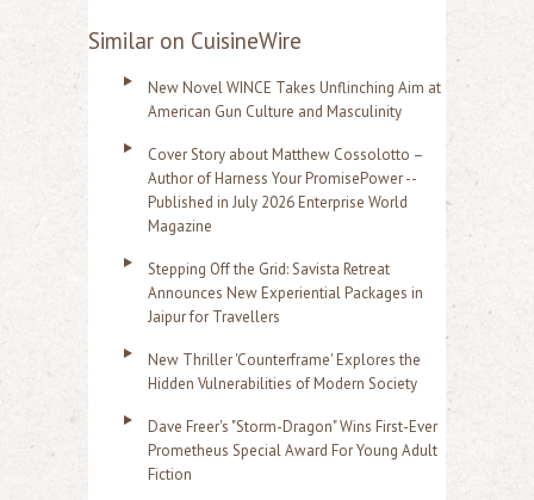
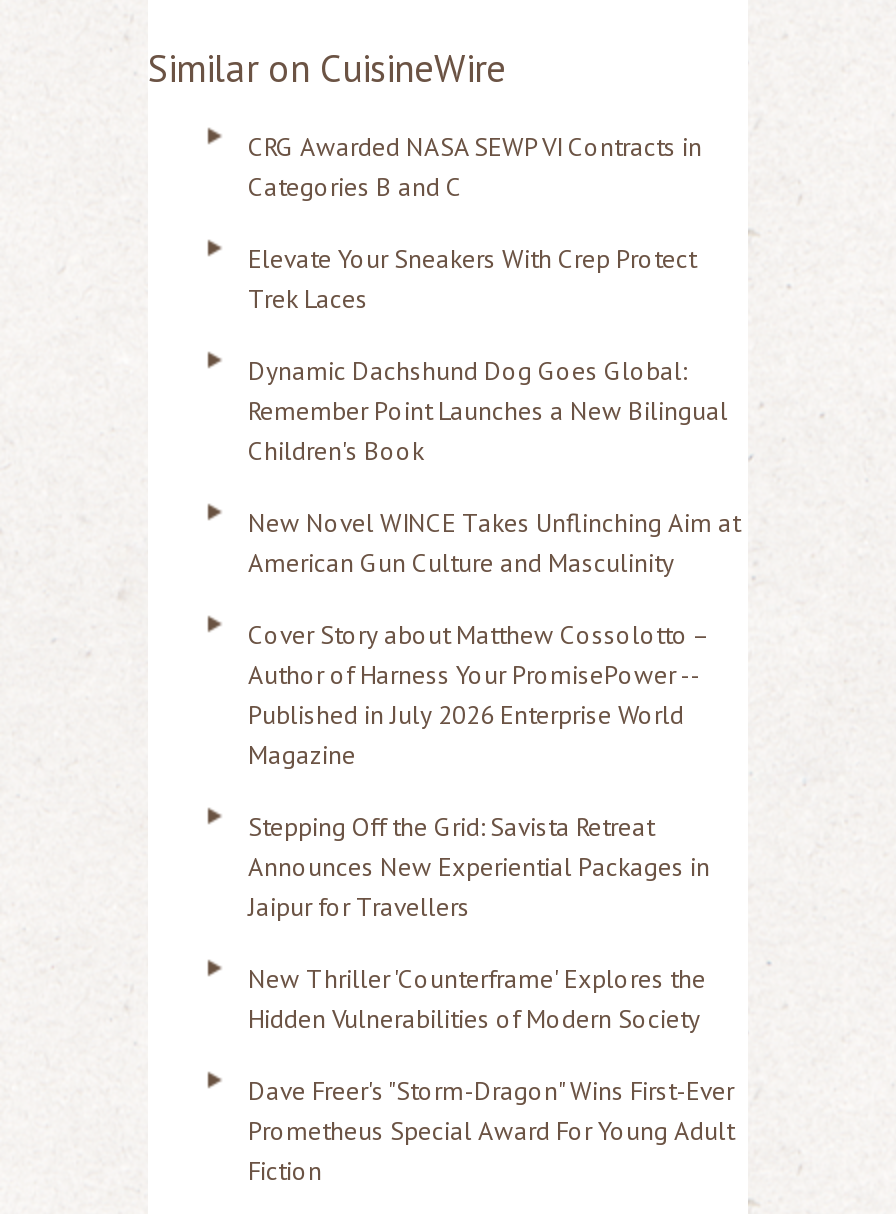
+ CRG Awarded NASA SEWP VI Contracts in
+ Categories B and C
+ Elevate Your Sneakers With Crep Protect
+ Trek Laces
+ Dynamic Dachshund Dog Goes Global:
+ Remember Point Launches a New Bilingual
+ Children's Book
